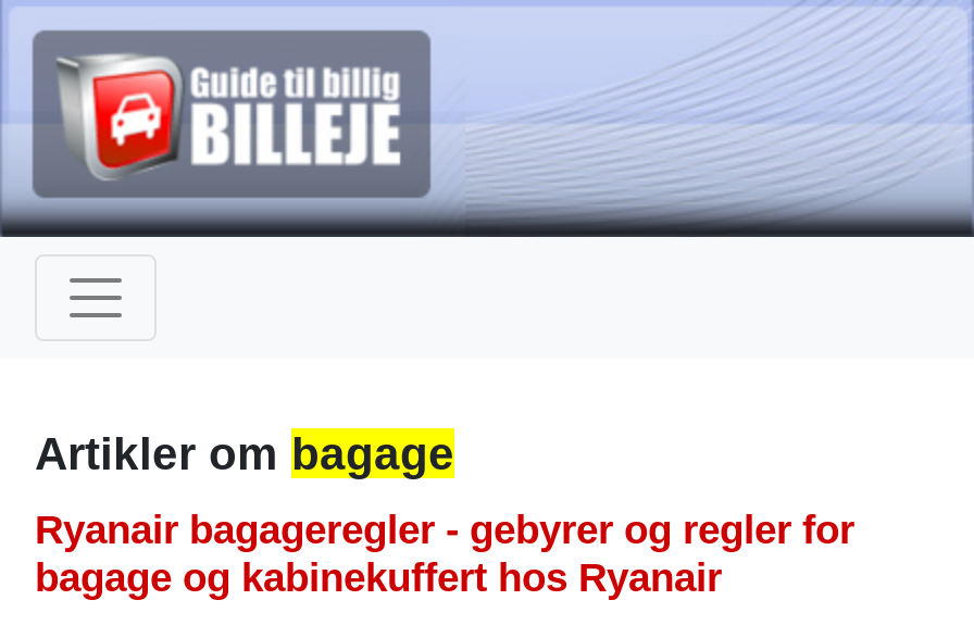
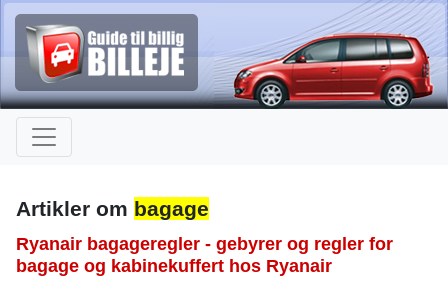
- [image]
+ [image]
